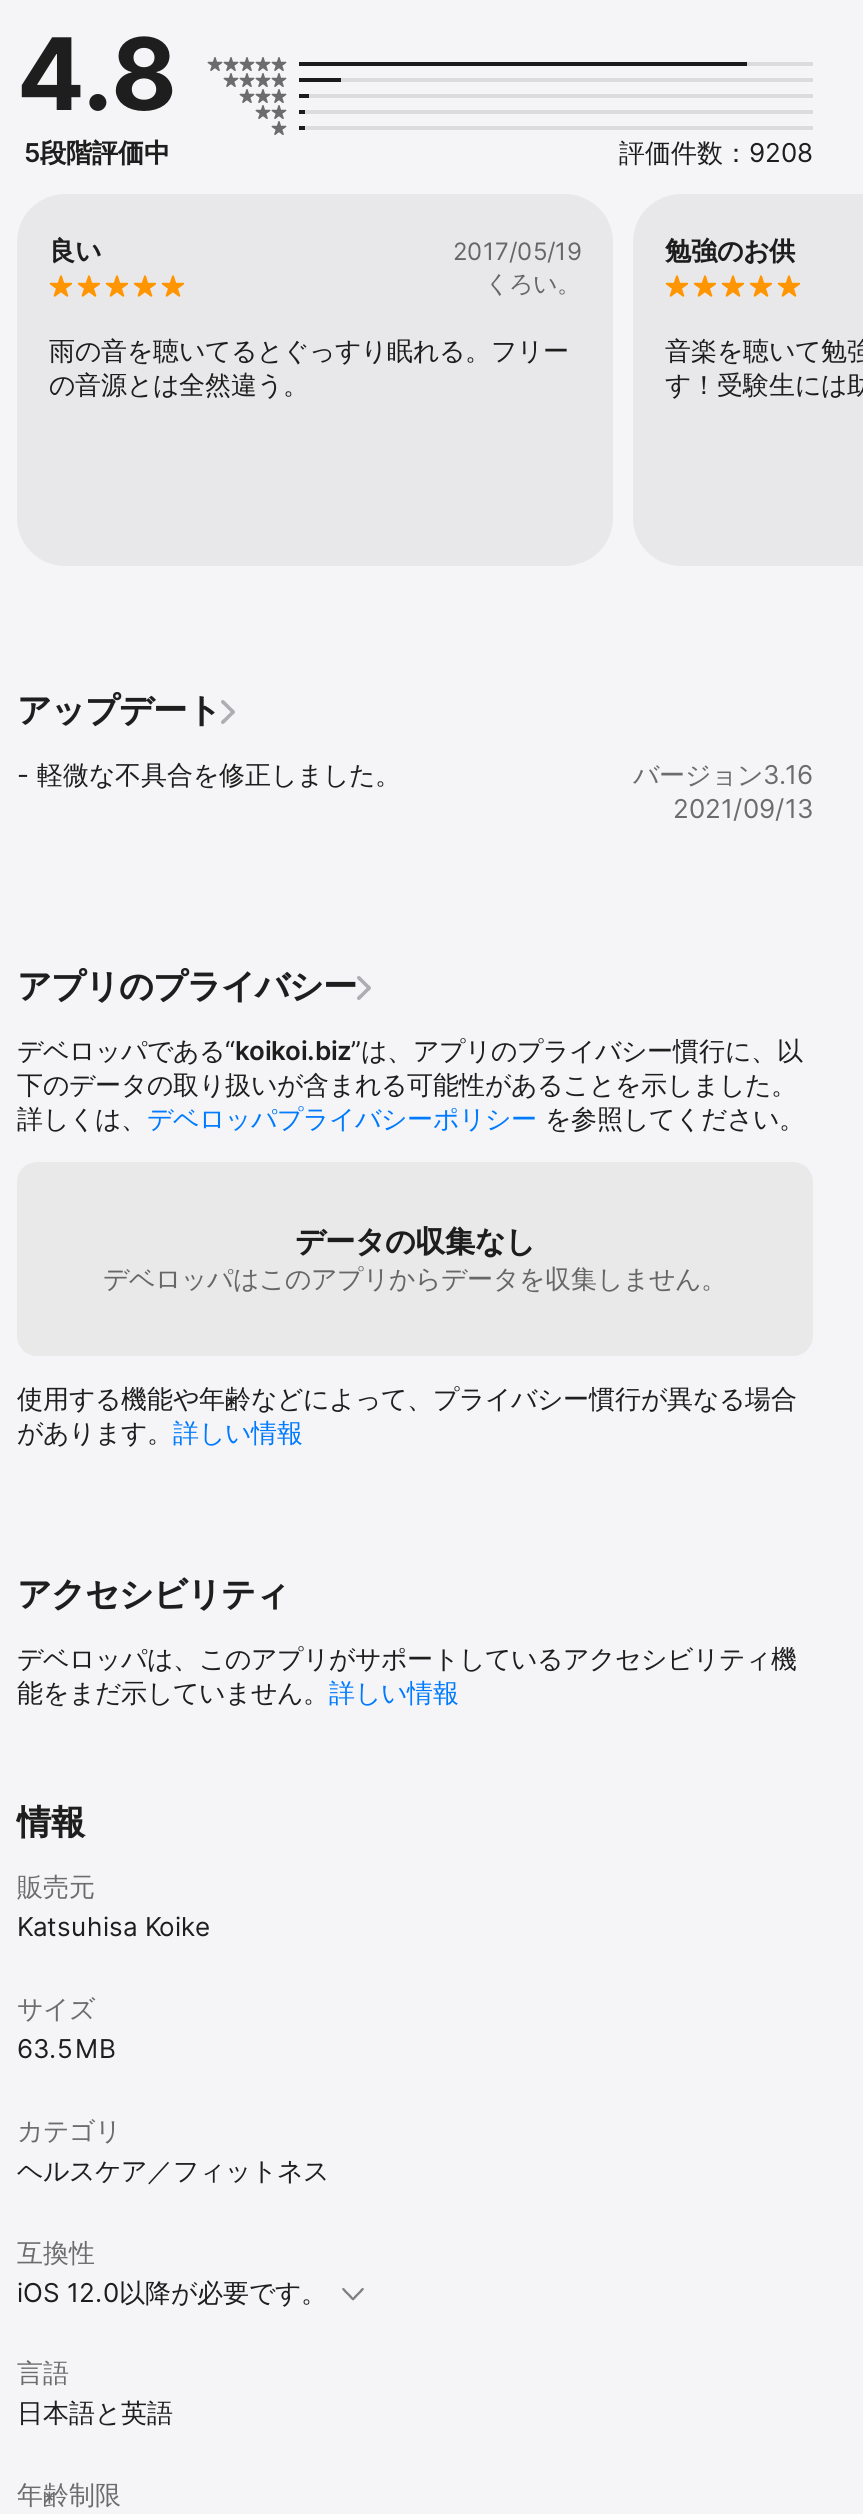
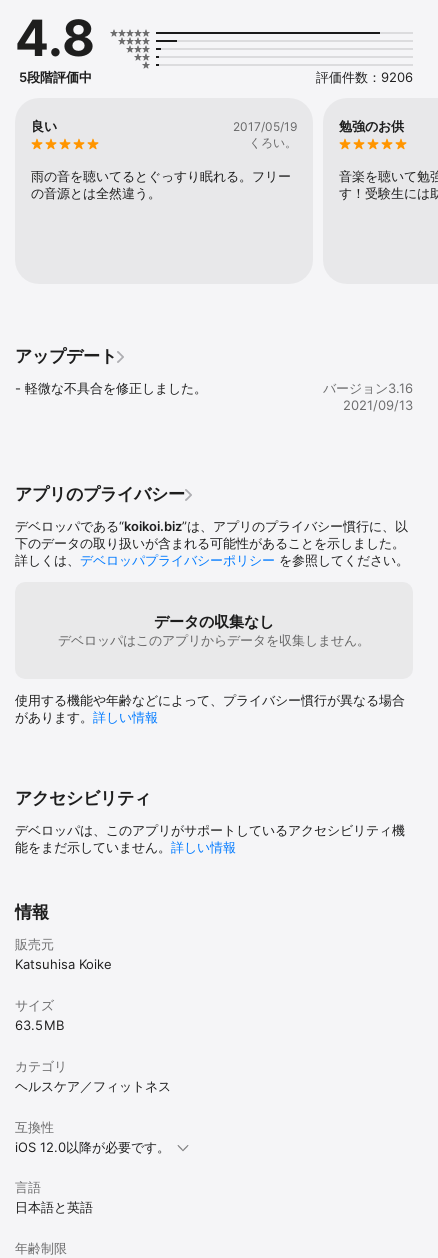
- 評価件数：9208
+ 評価件数：9206
